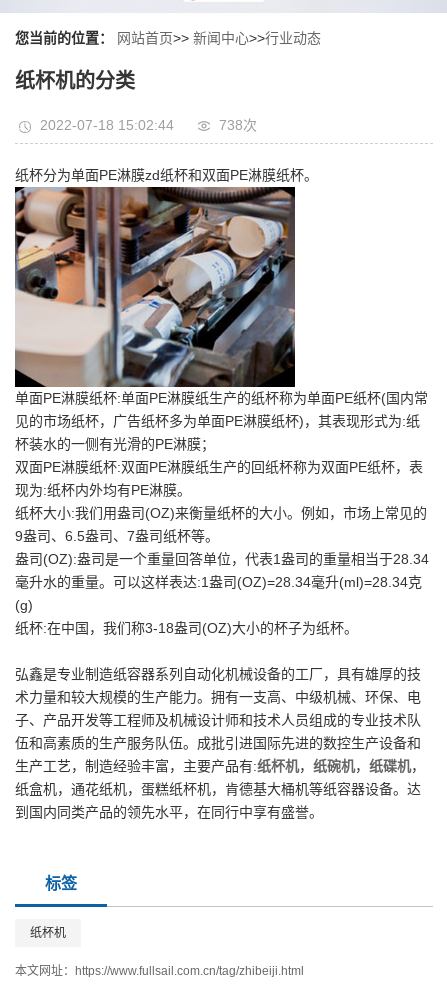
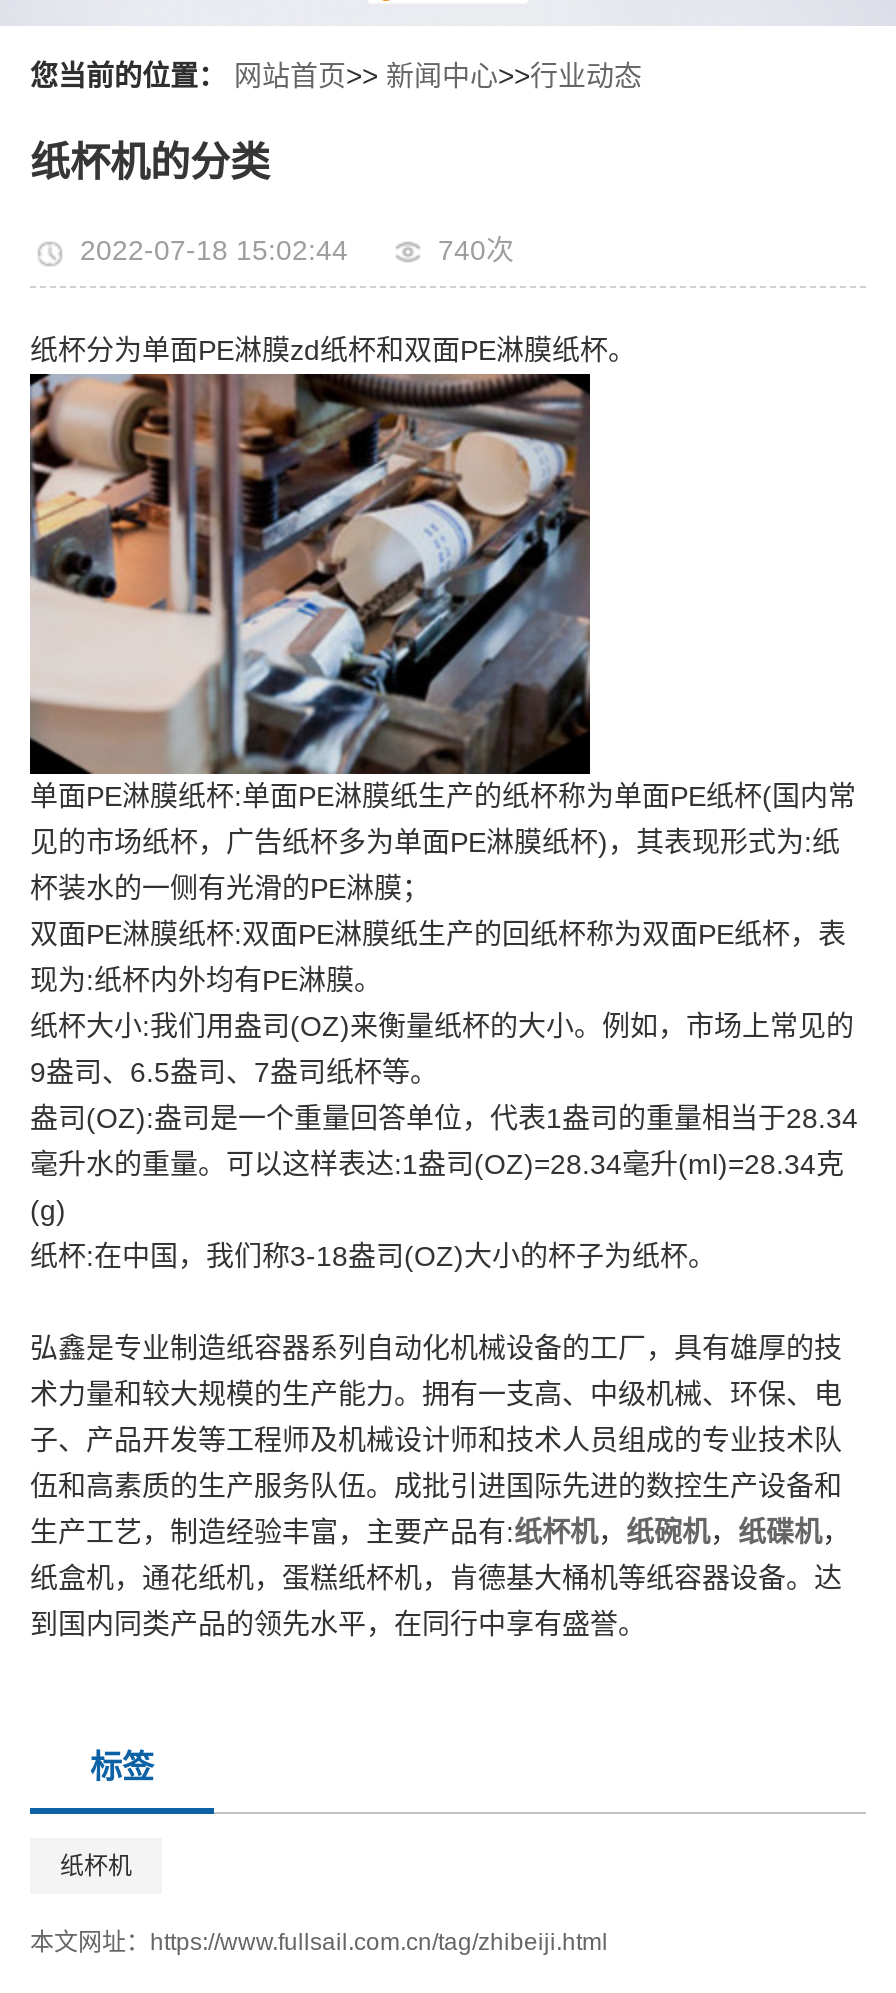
- 738次
+ 740次
